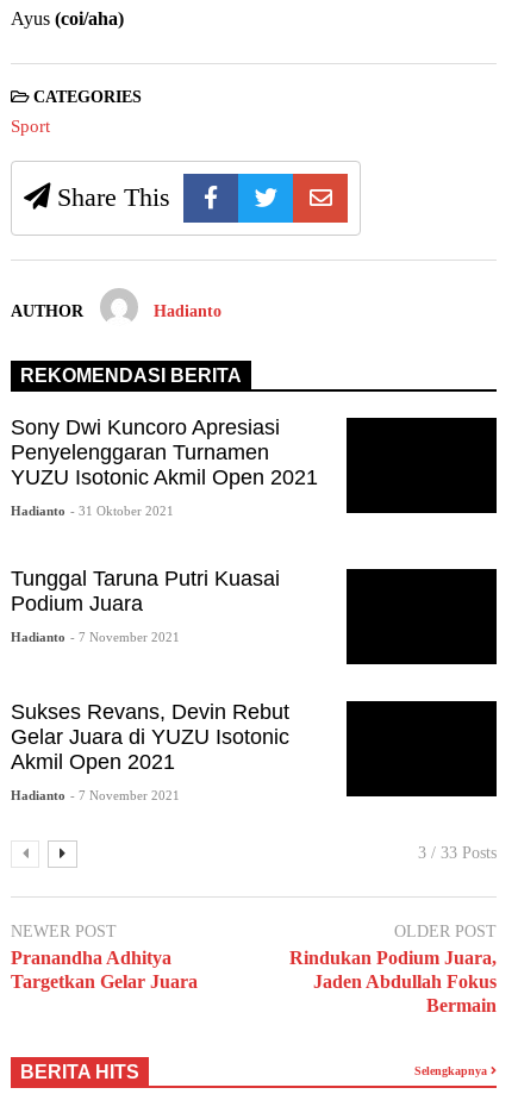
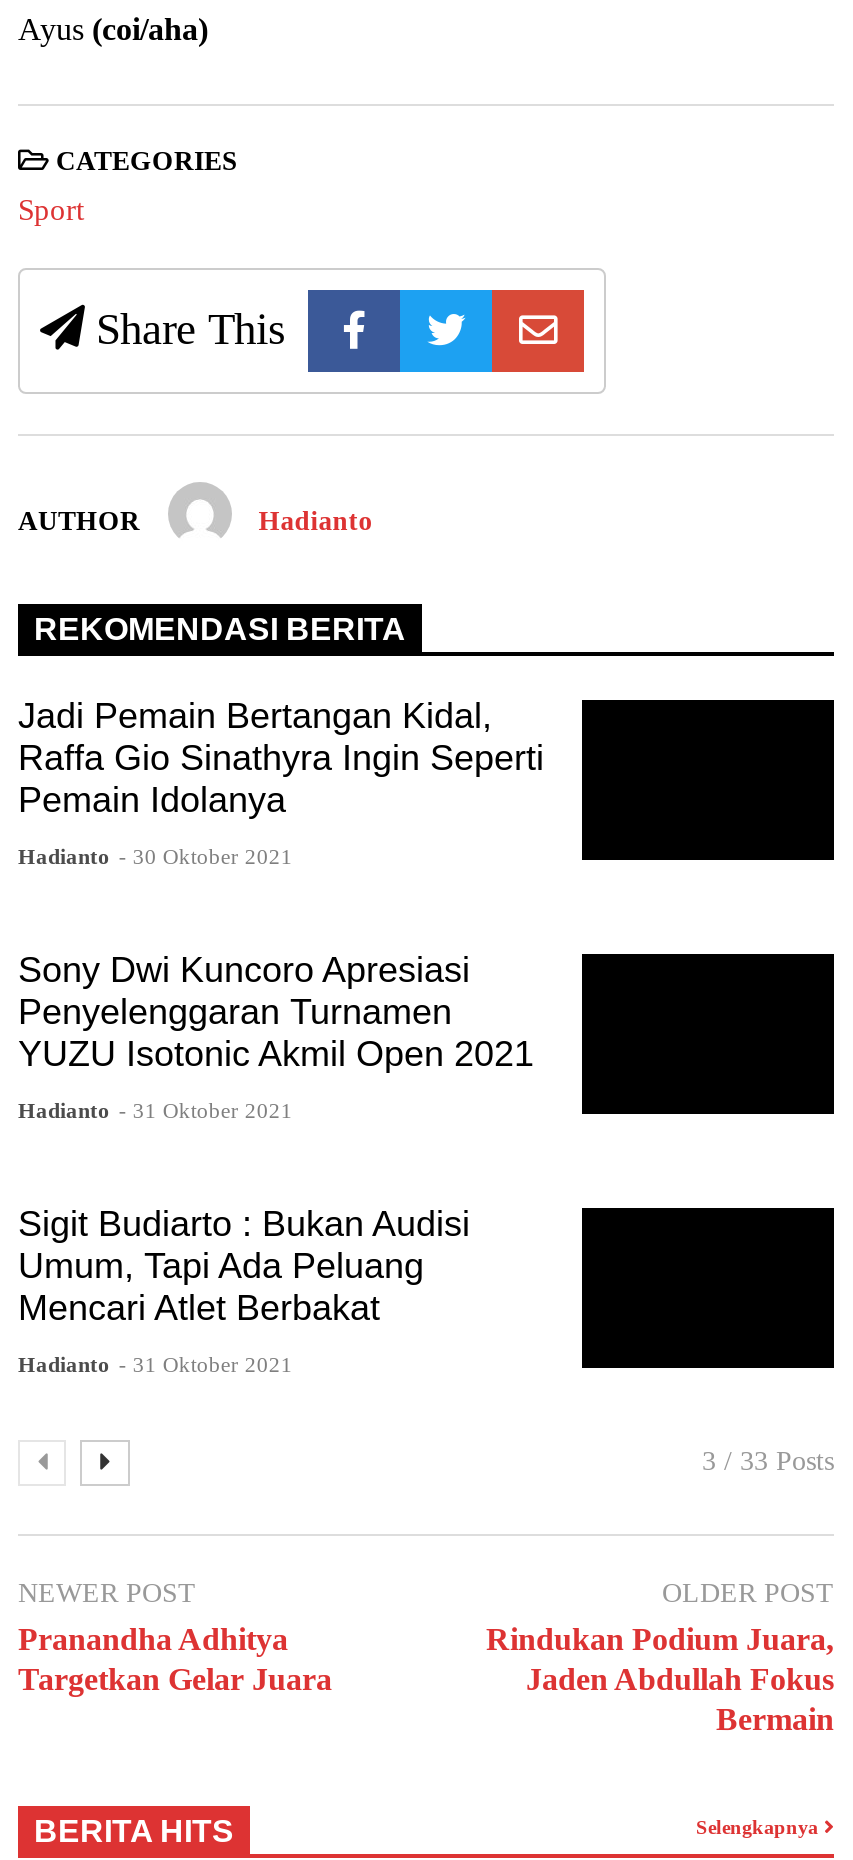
+ Jadi Pemain Bertangan Kidal,
+ Raffa Gio Sinathyra Ingin Seperti
+ Pemain Idolanya
+ Hadianto - 30 Oktober 2021

moved down: Sony Dwi Kuncoro Apresiasi | Penyelenggaran Turnamen | YUZU Isotonic Akmil Open 2021 | Hadianto - 31 Oktober 2021

- Tunggal Taruna Putri Kuasai
- Podium Juara
- Hadianto - 7 November 2021
- Sukses Revans, Devin Rebut
- Gelar Juara di YUZU Isotonic
- Akmil Open 2021
- Hadianto - 7 November 2021
+ Sigit Budiarto : Bukan Audisi
+ Umum, Tapi Ada Peluang
+ Mencari Atlet Berbakat
+ Hadianto - 31 Oktober 2021
